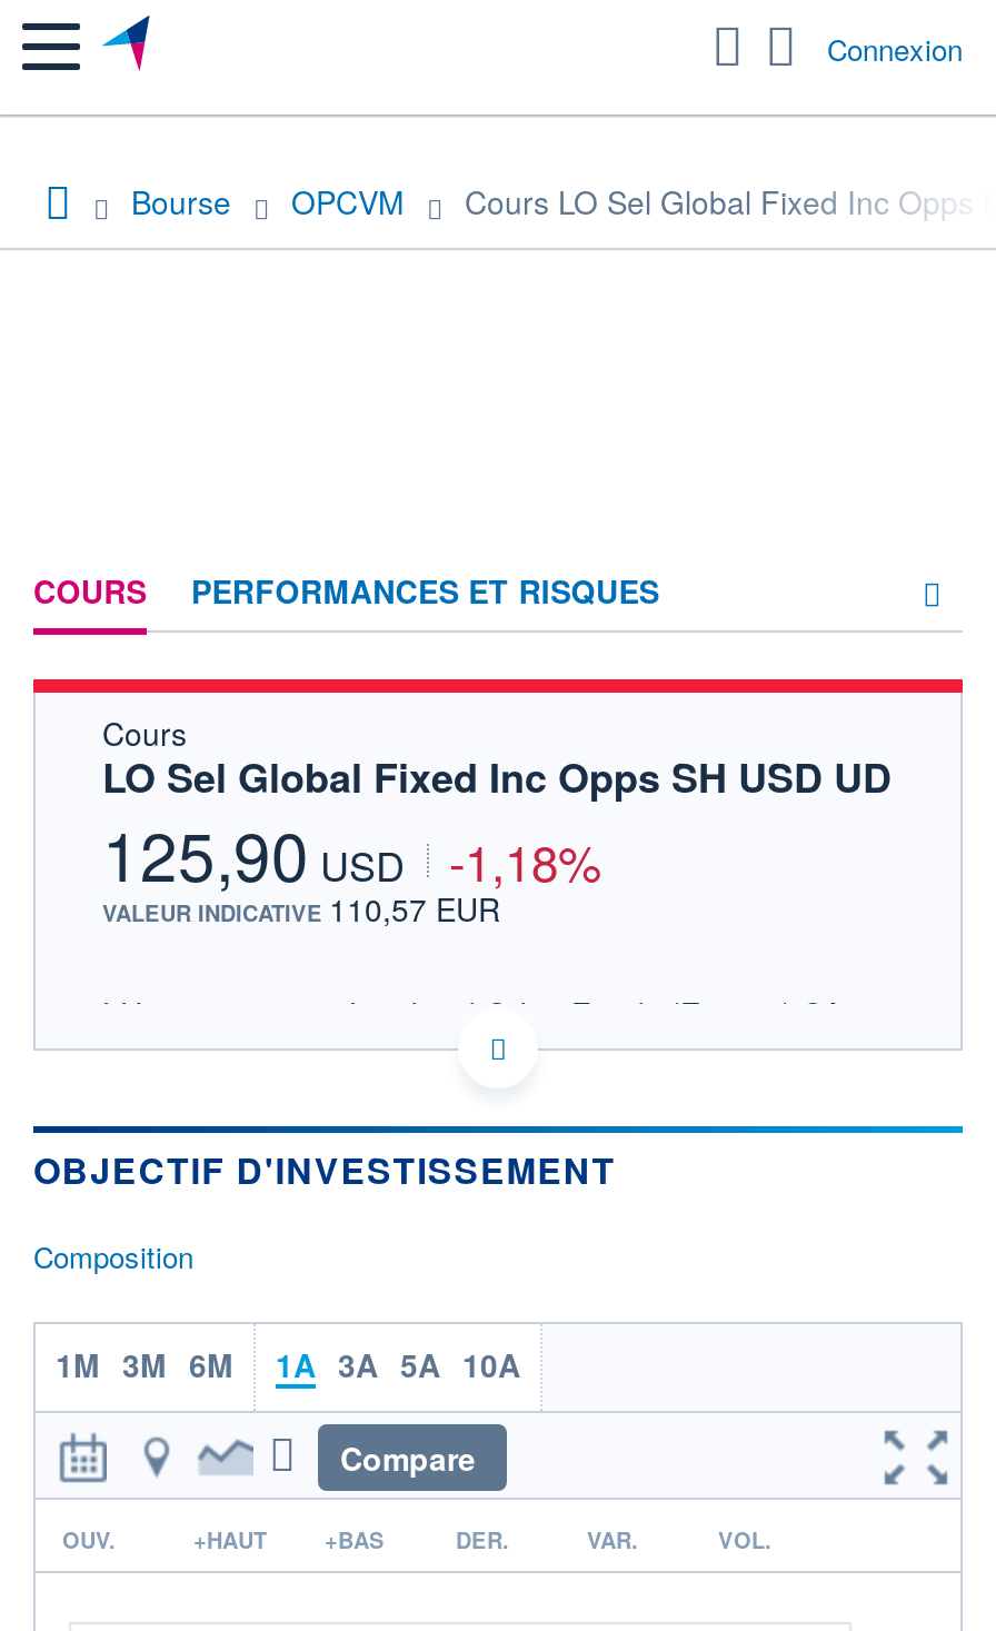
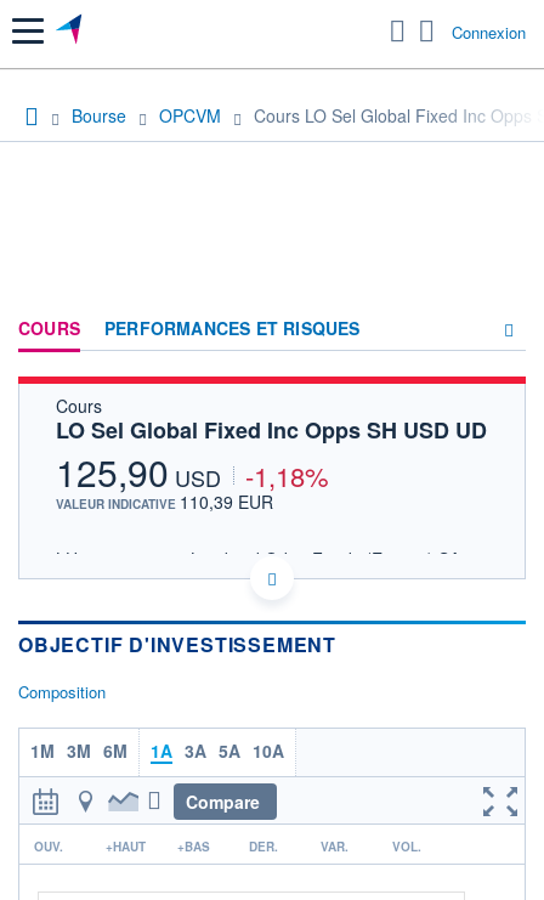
- VALEUR INDICATIVE 110,57 EUR
+ VALEUR INDICATIVE 110,39 EUR
